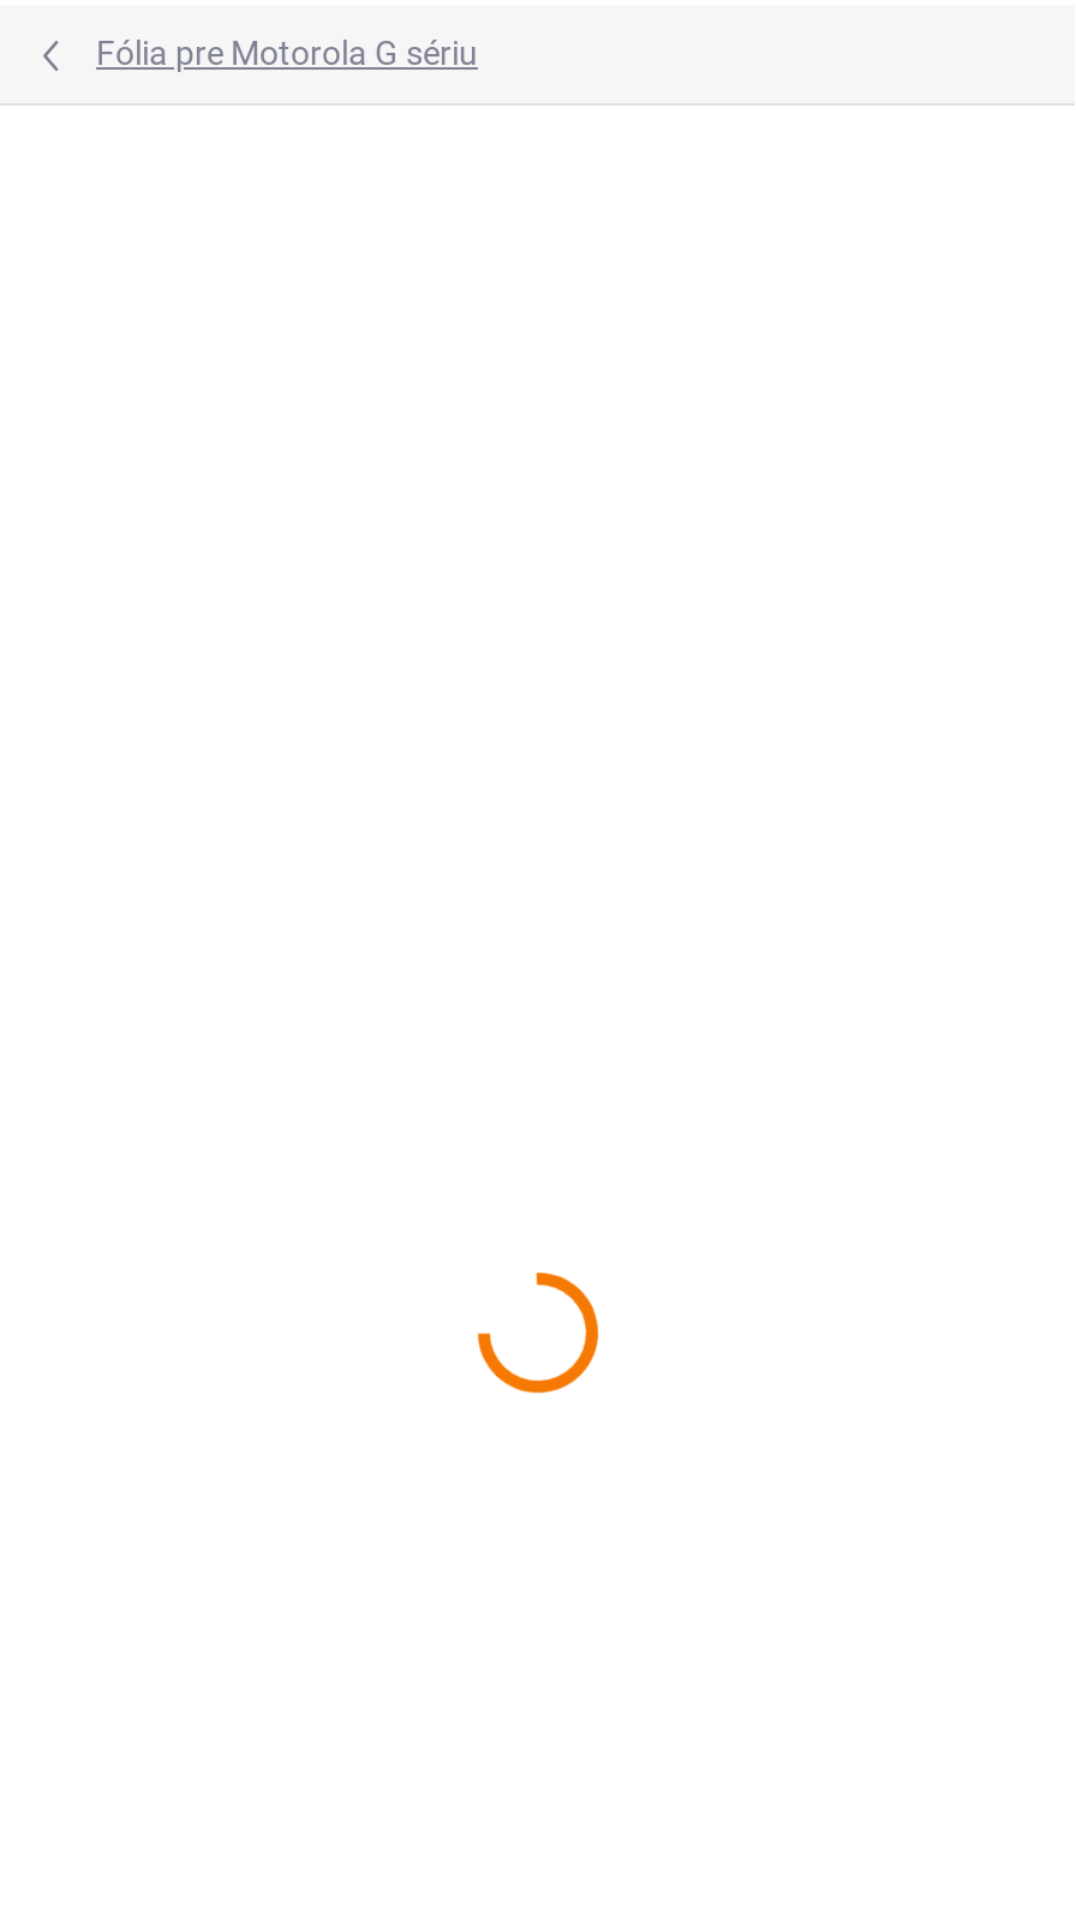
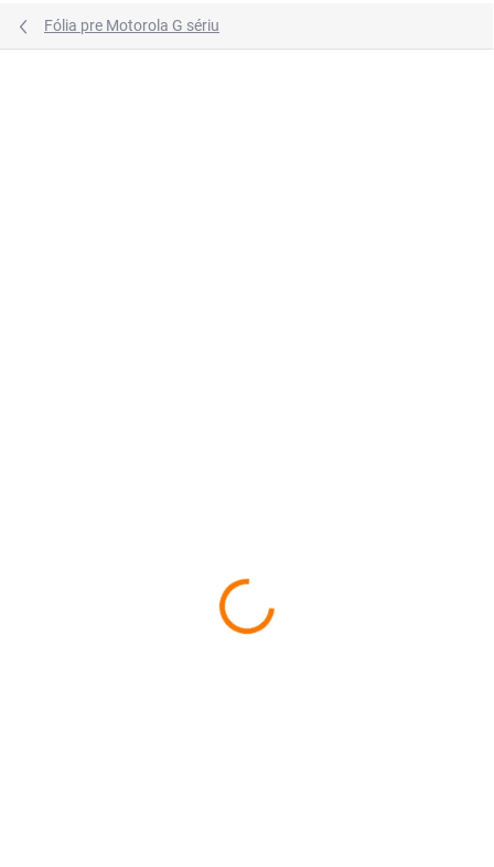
- [image]
+ [image]
